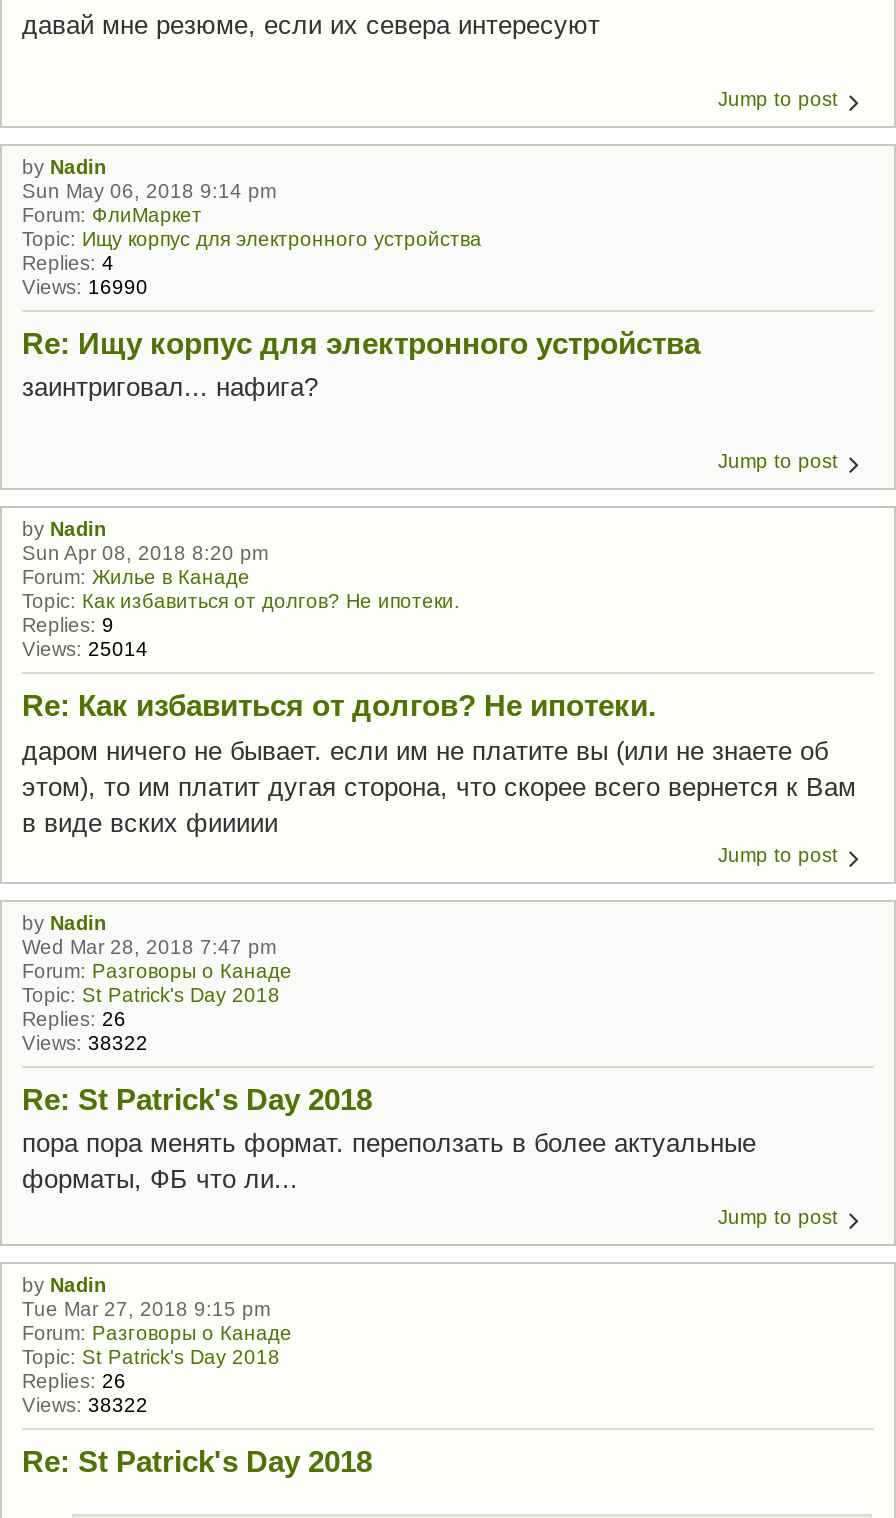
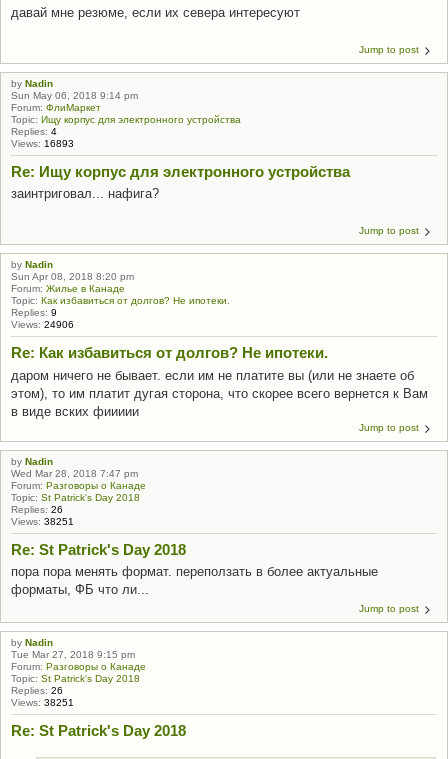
- Views: 16990
+ Views: 16893

- Views: 25014
+ Views: 24906

- Views: 38322
+ Views: 38251

- Views: 38322
+ Views: 38251
